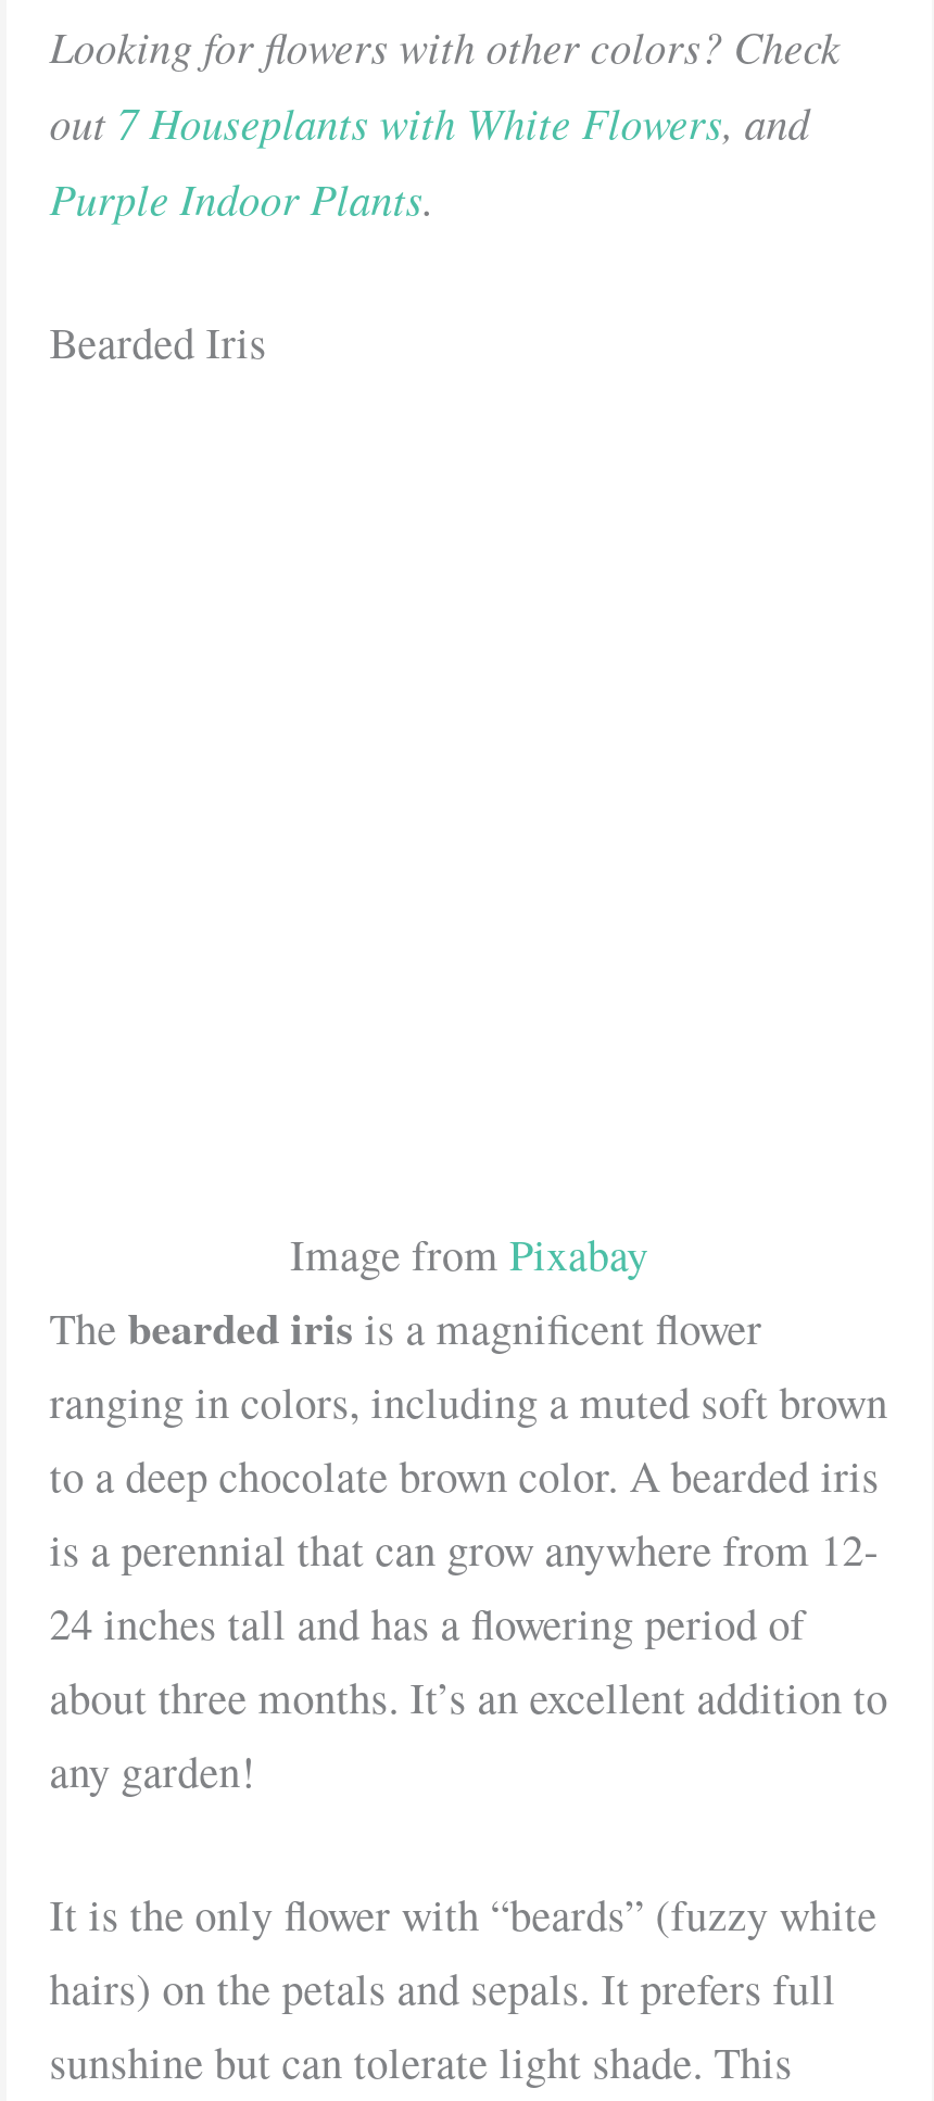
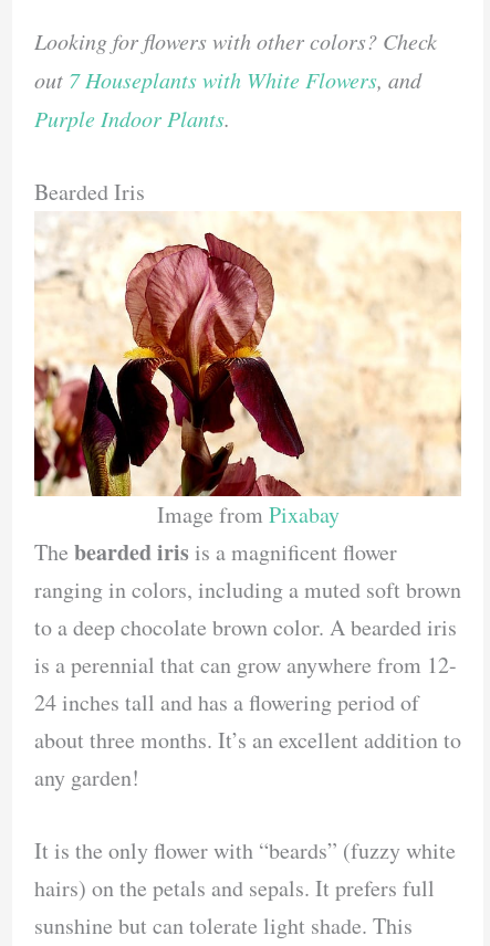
+ [image]
